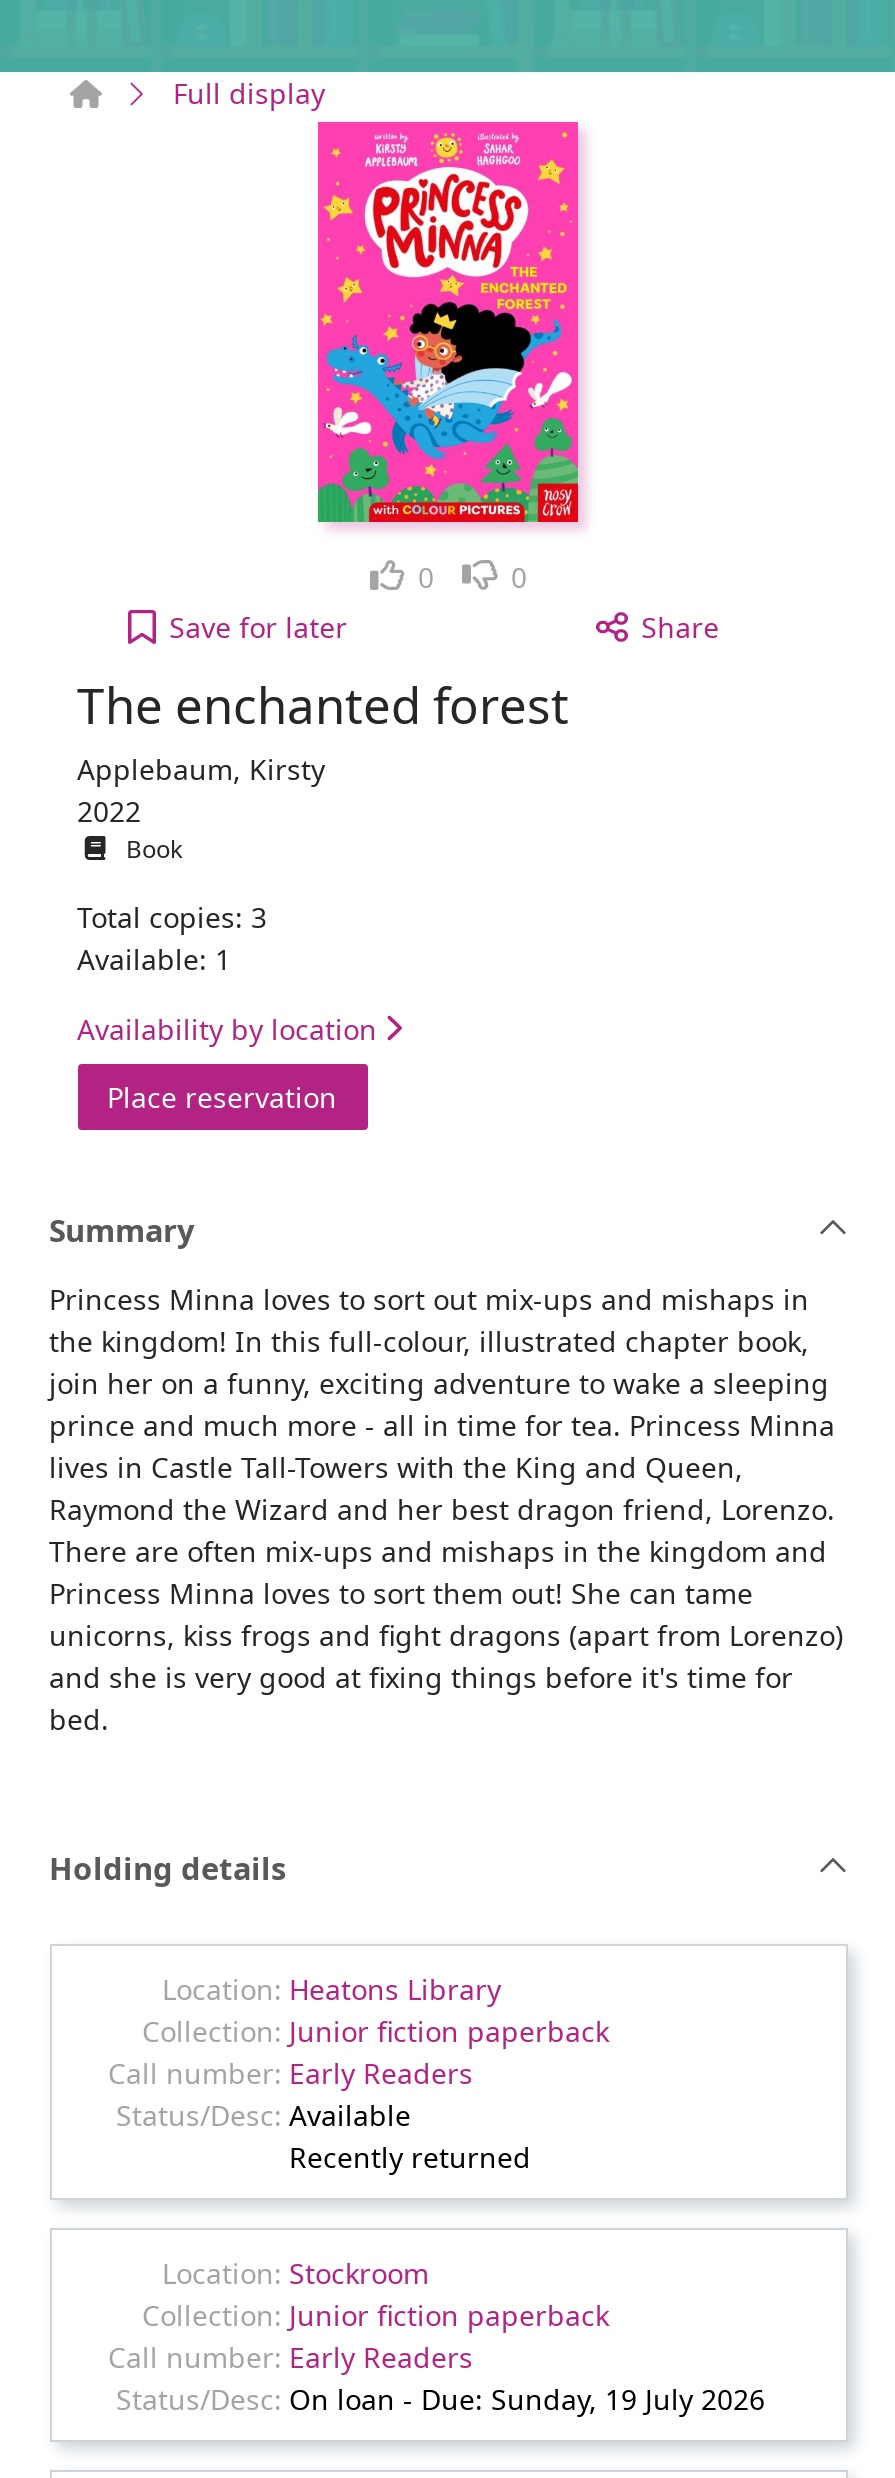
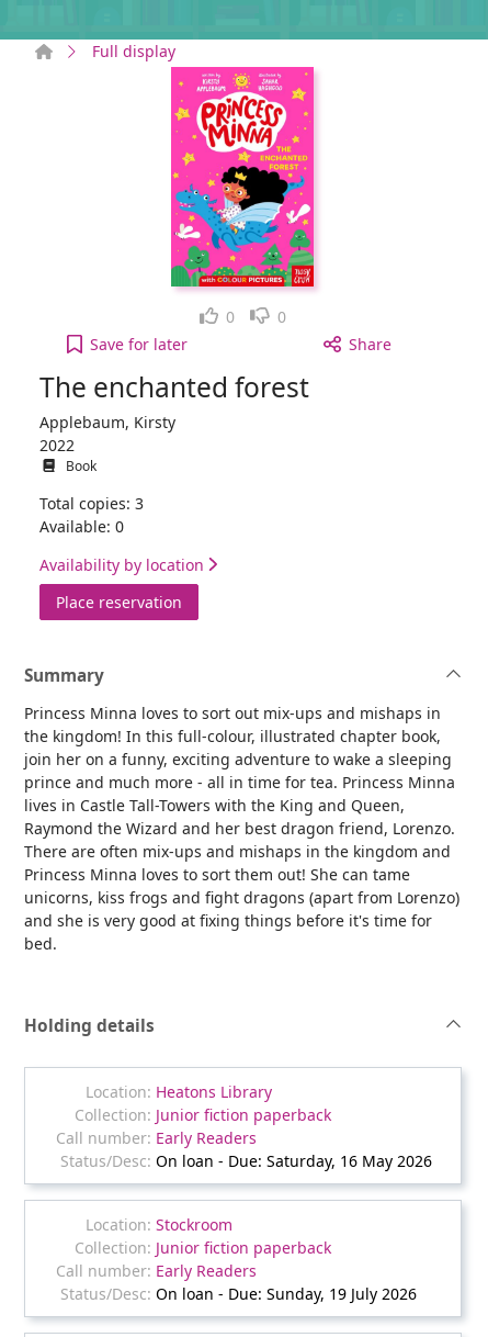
- Available: 1
+ Available: 0

- Available
- Recently returned
+ On loan - Due: Saturday, 16 May 2026
